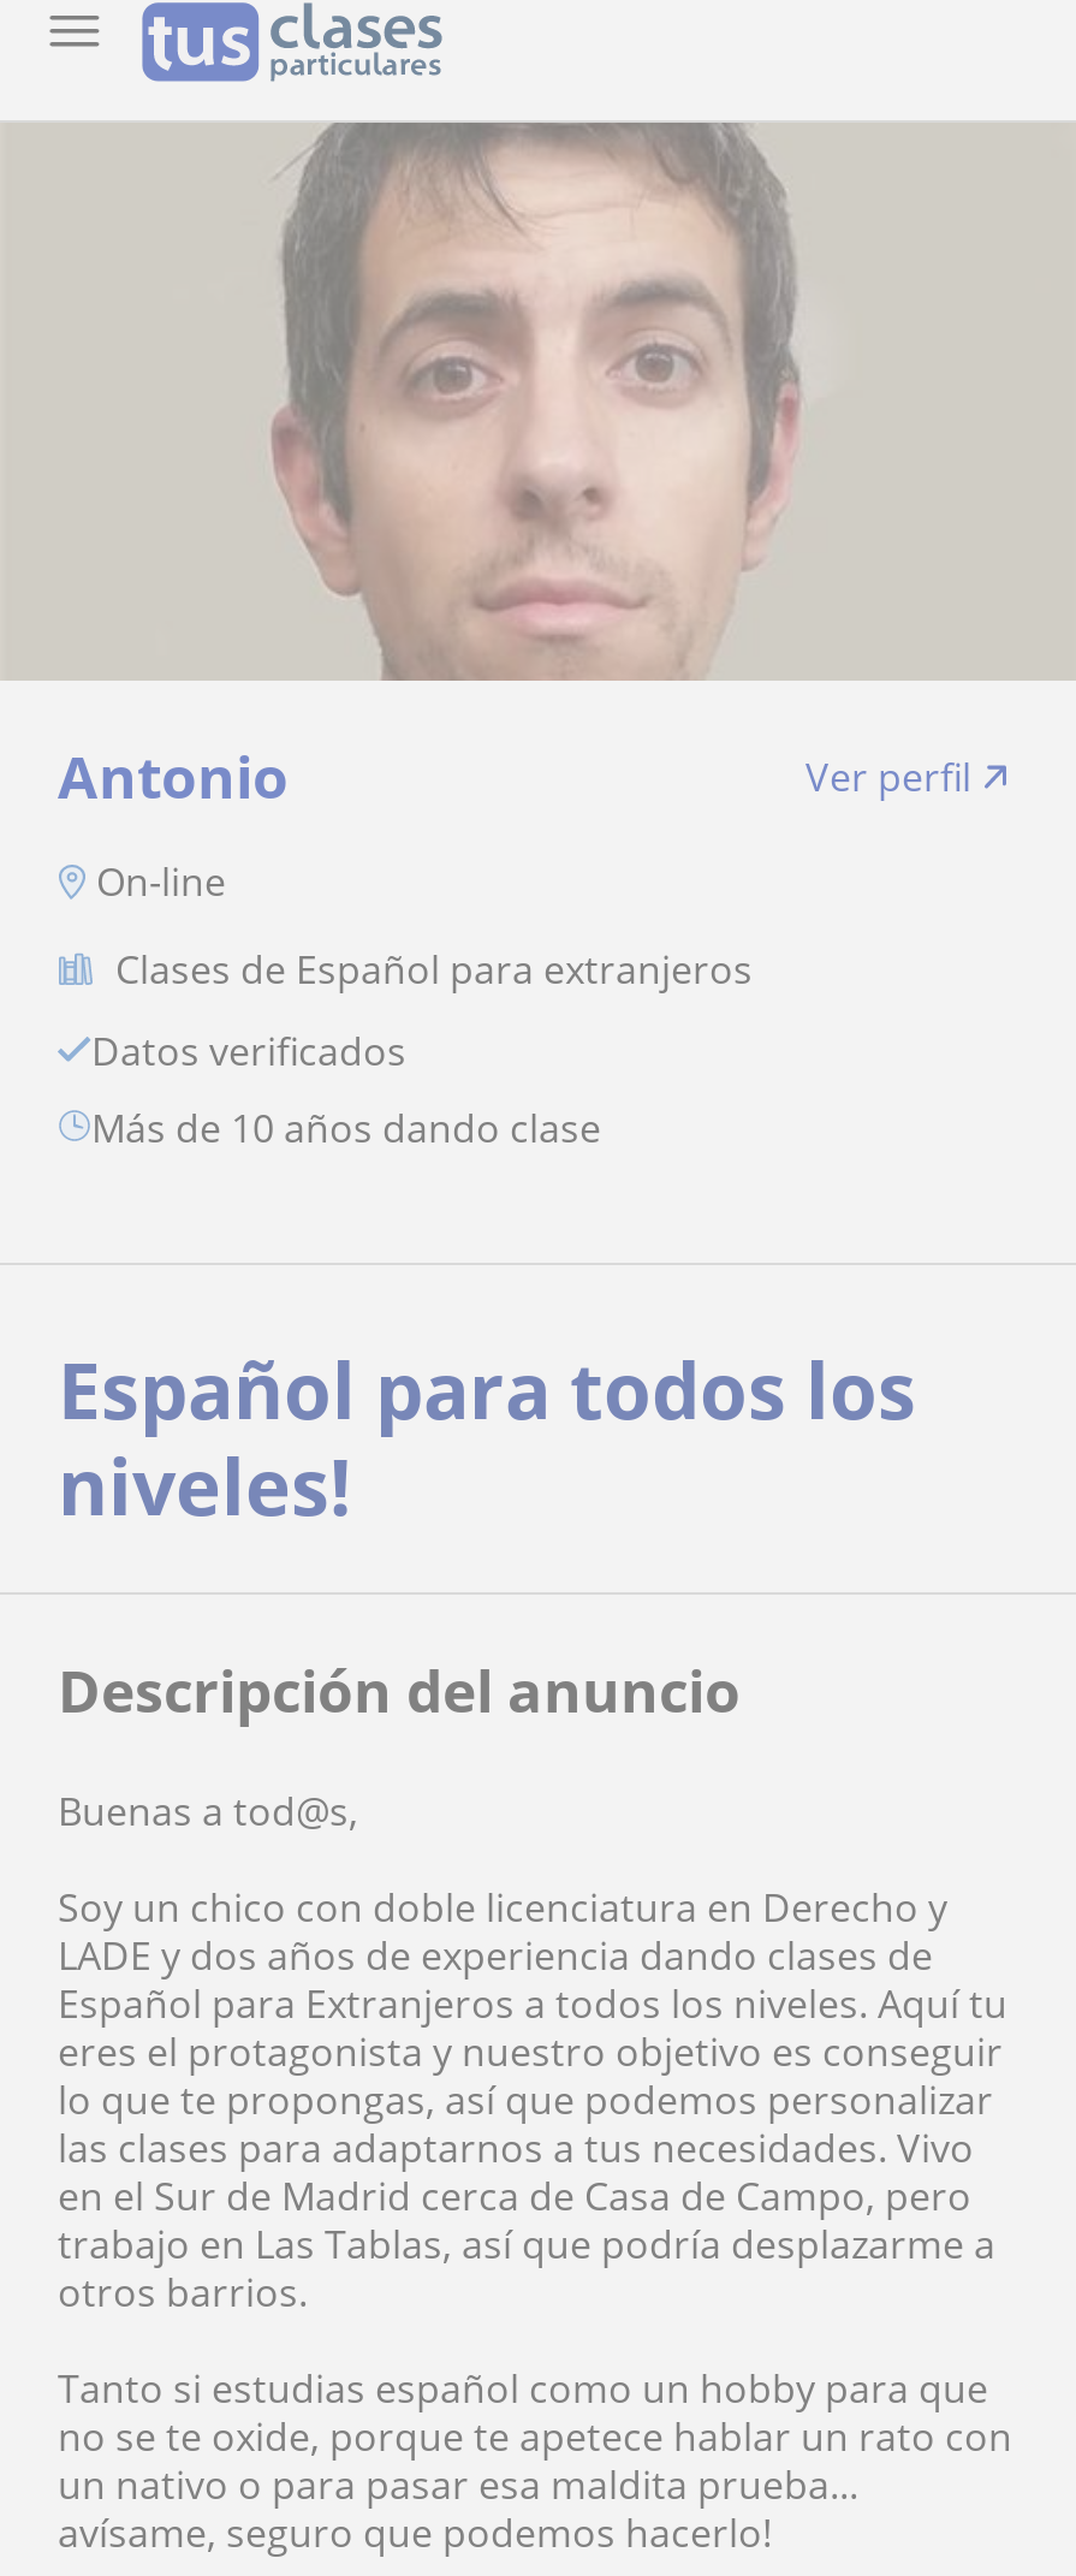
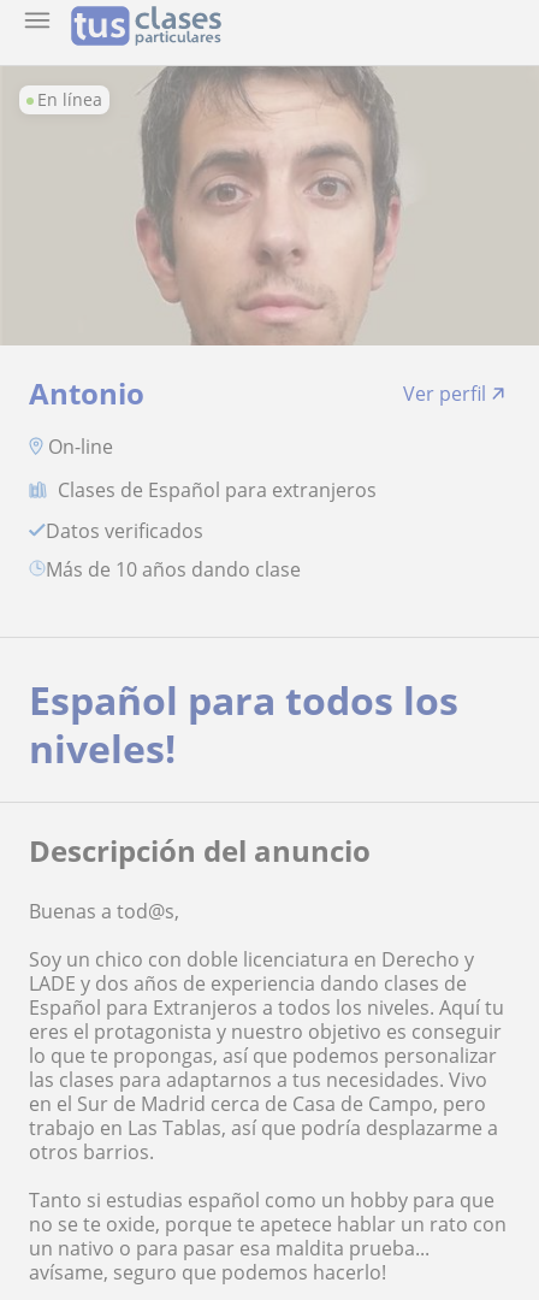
+ En línea
